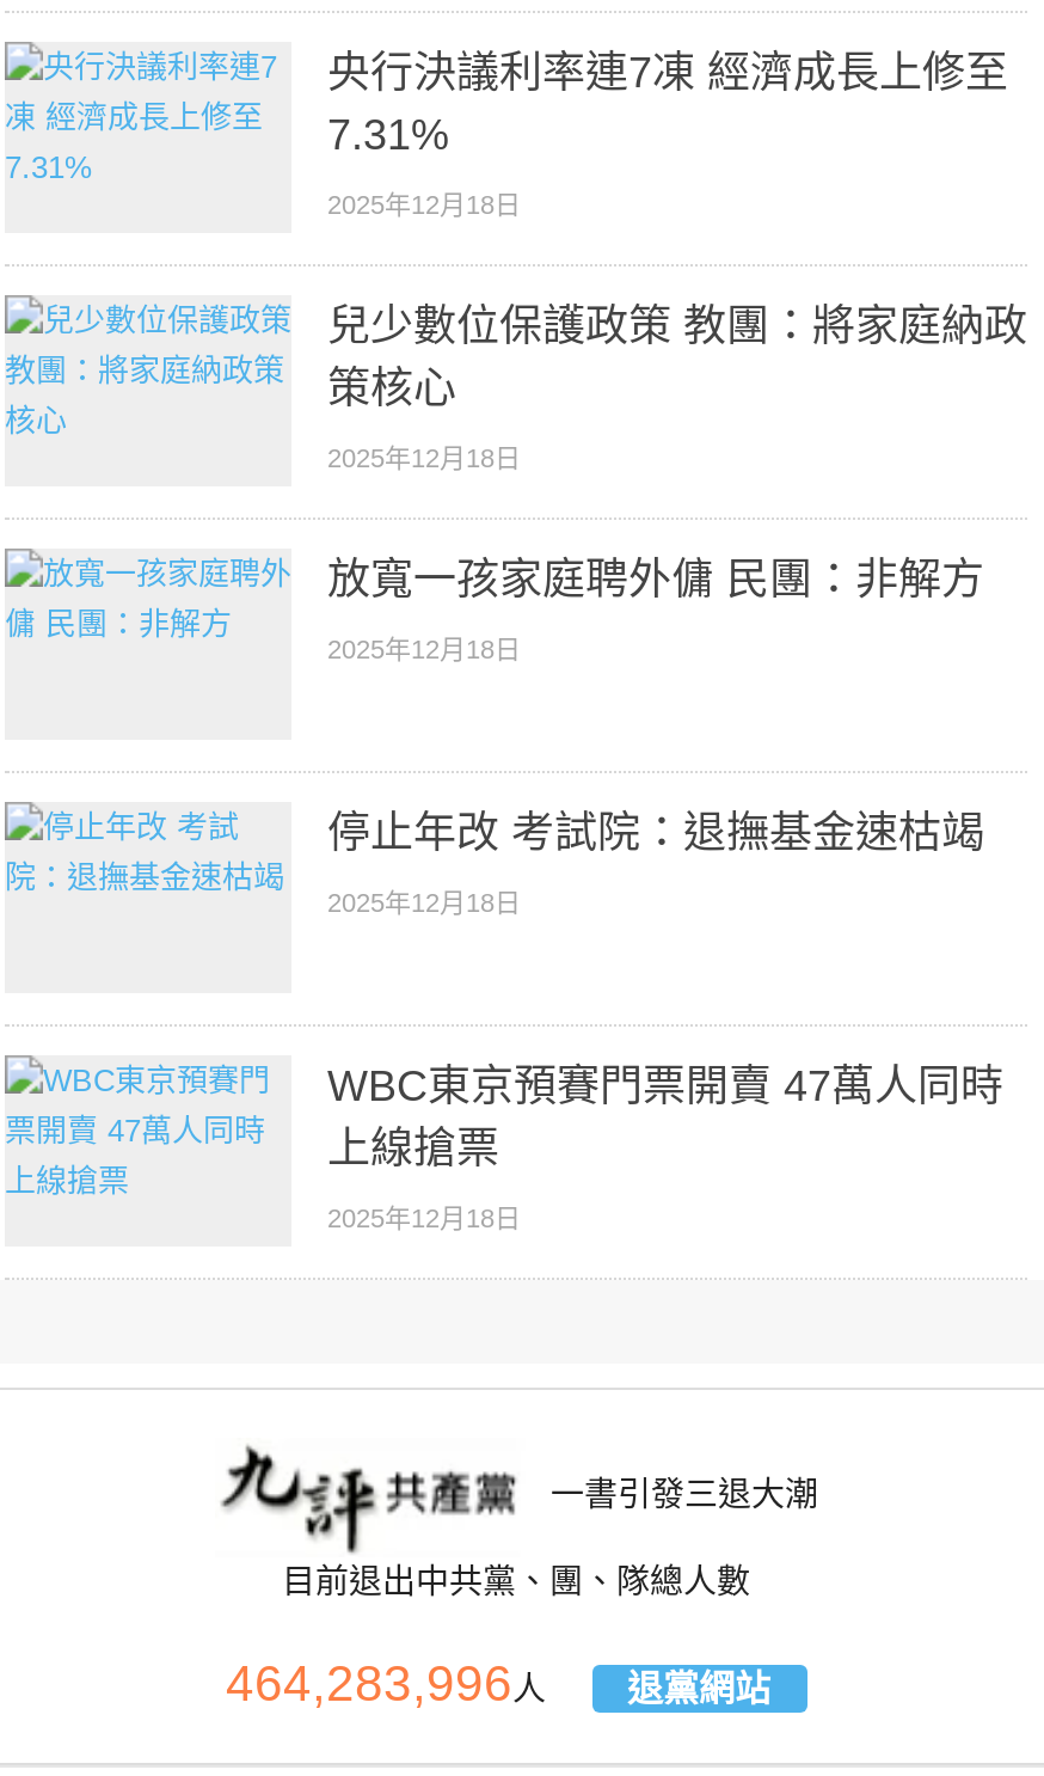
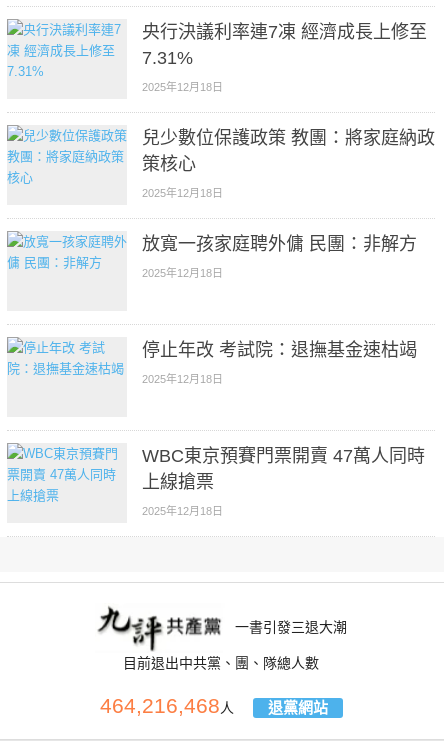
- 464,283,996人 退黨網站
+ 464,216,468人 退黨網站
